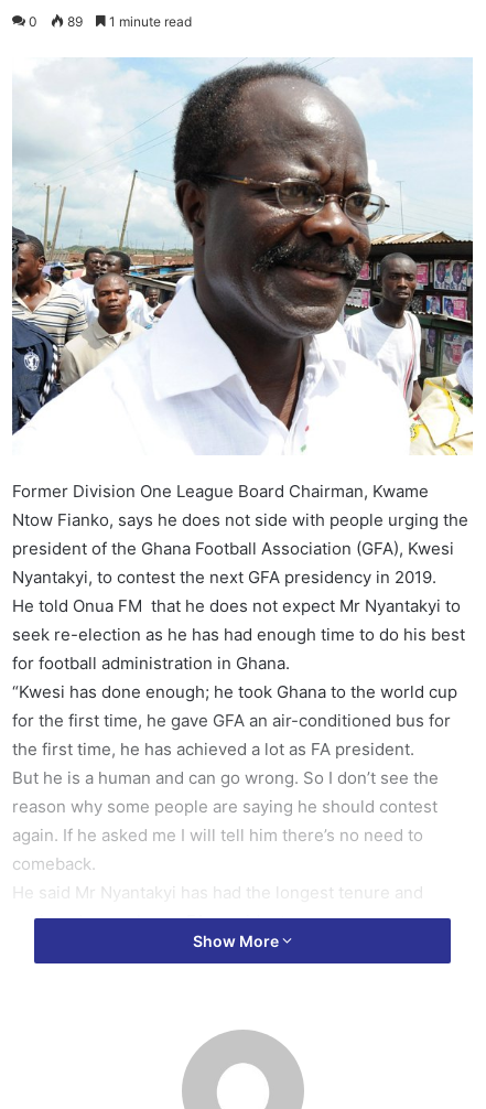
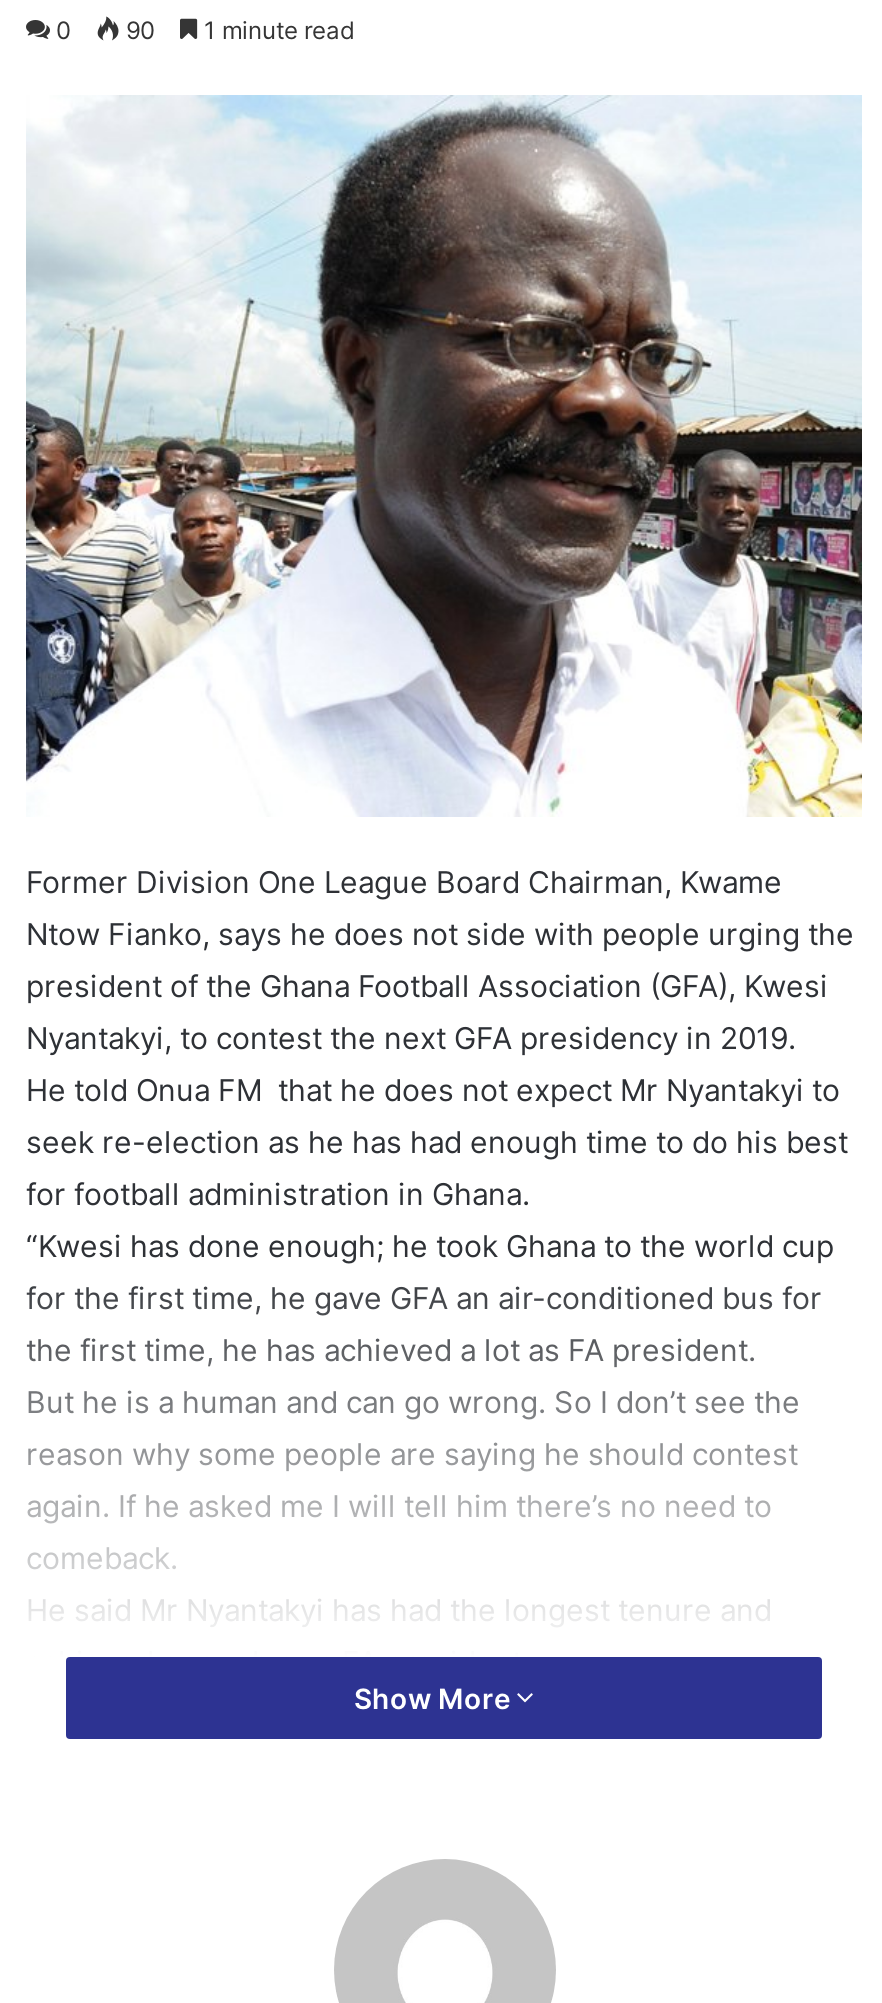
- 0 89 1 minute read
+ 0 90 1 minute read
